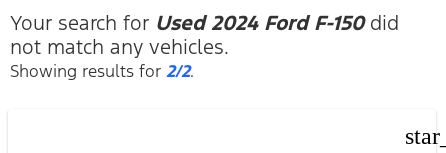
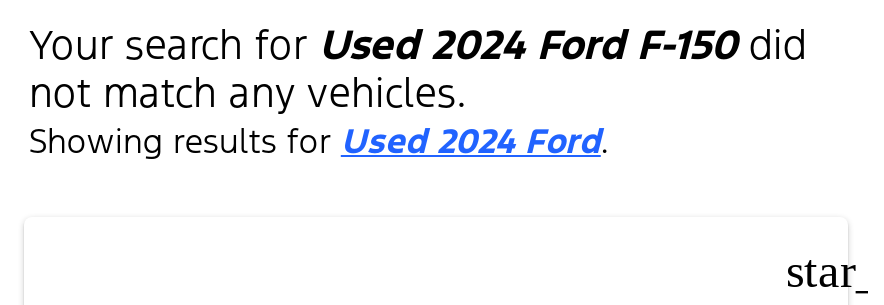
- Showing results for 2/2.
+ Showing results for Used 2024 Ford.
